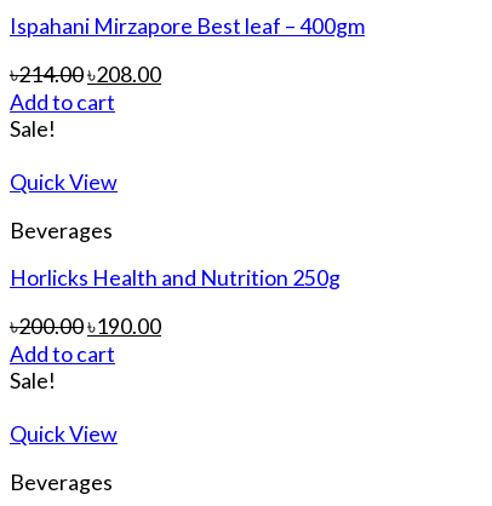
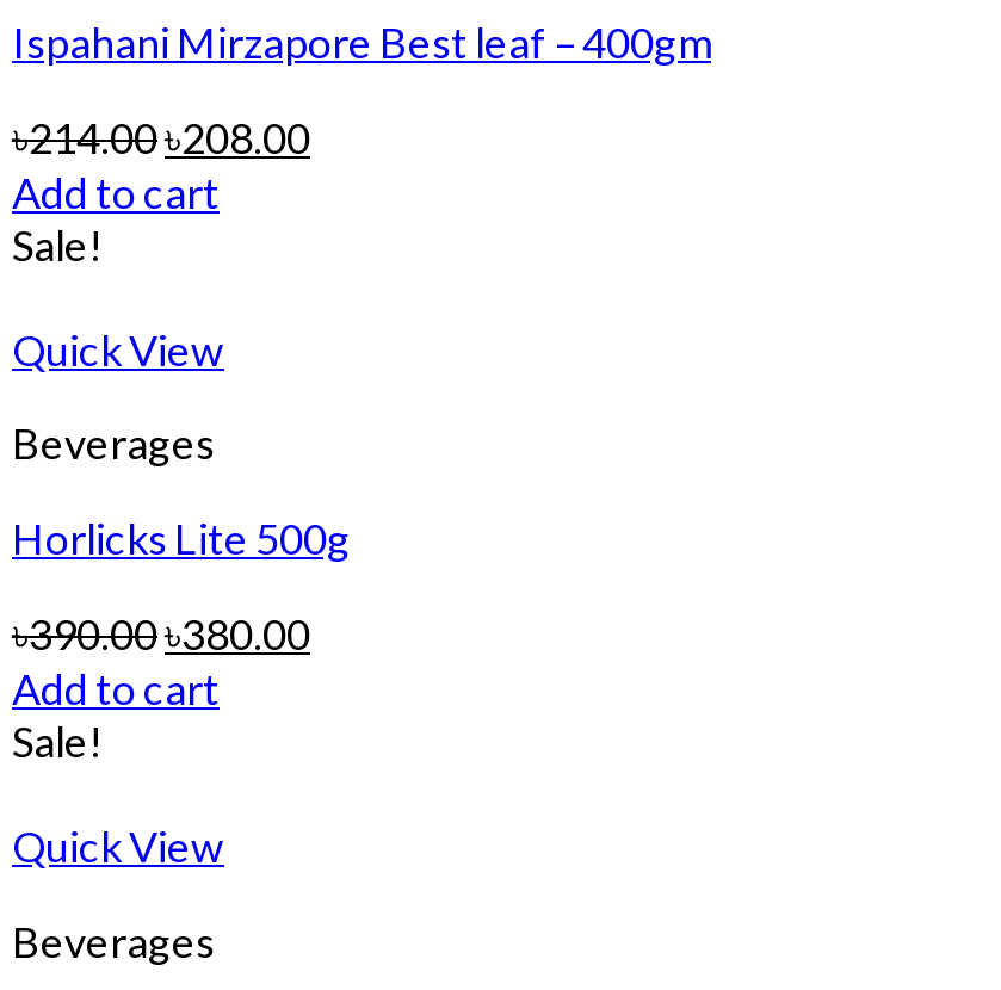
- Horlicks Health and Nutrition 250g
+ Horlicks Lite 500g

- ৳200.00 ৳190.00
+ ৳390.00 ৳380.00
